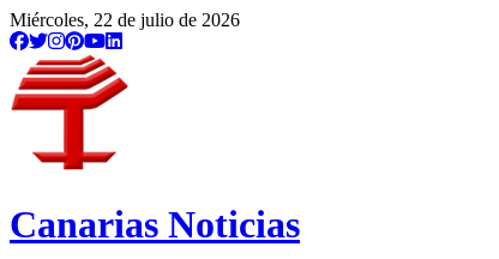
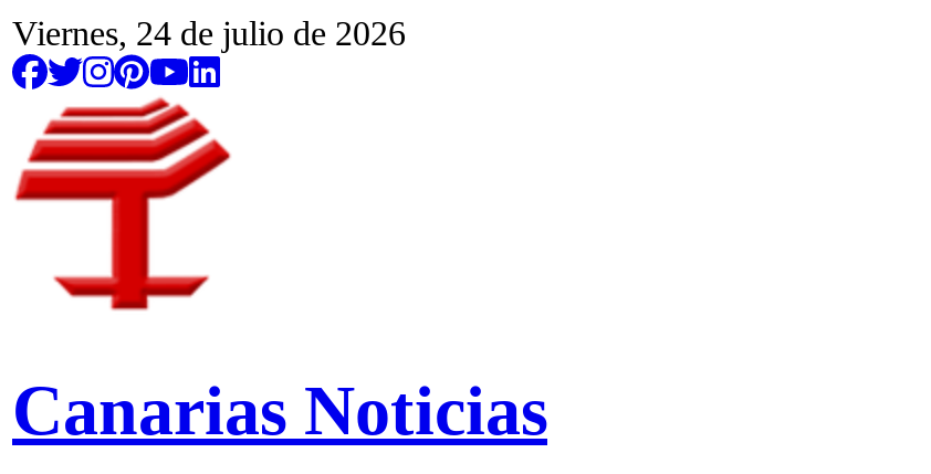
- Miércoles, 22 de julio de 2026
+ Viernes, 24 de julio de 2026
